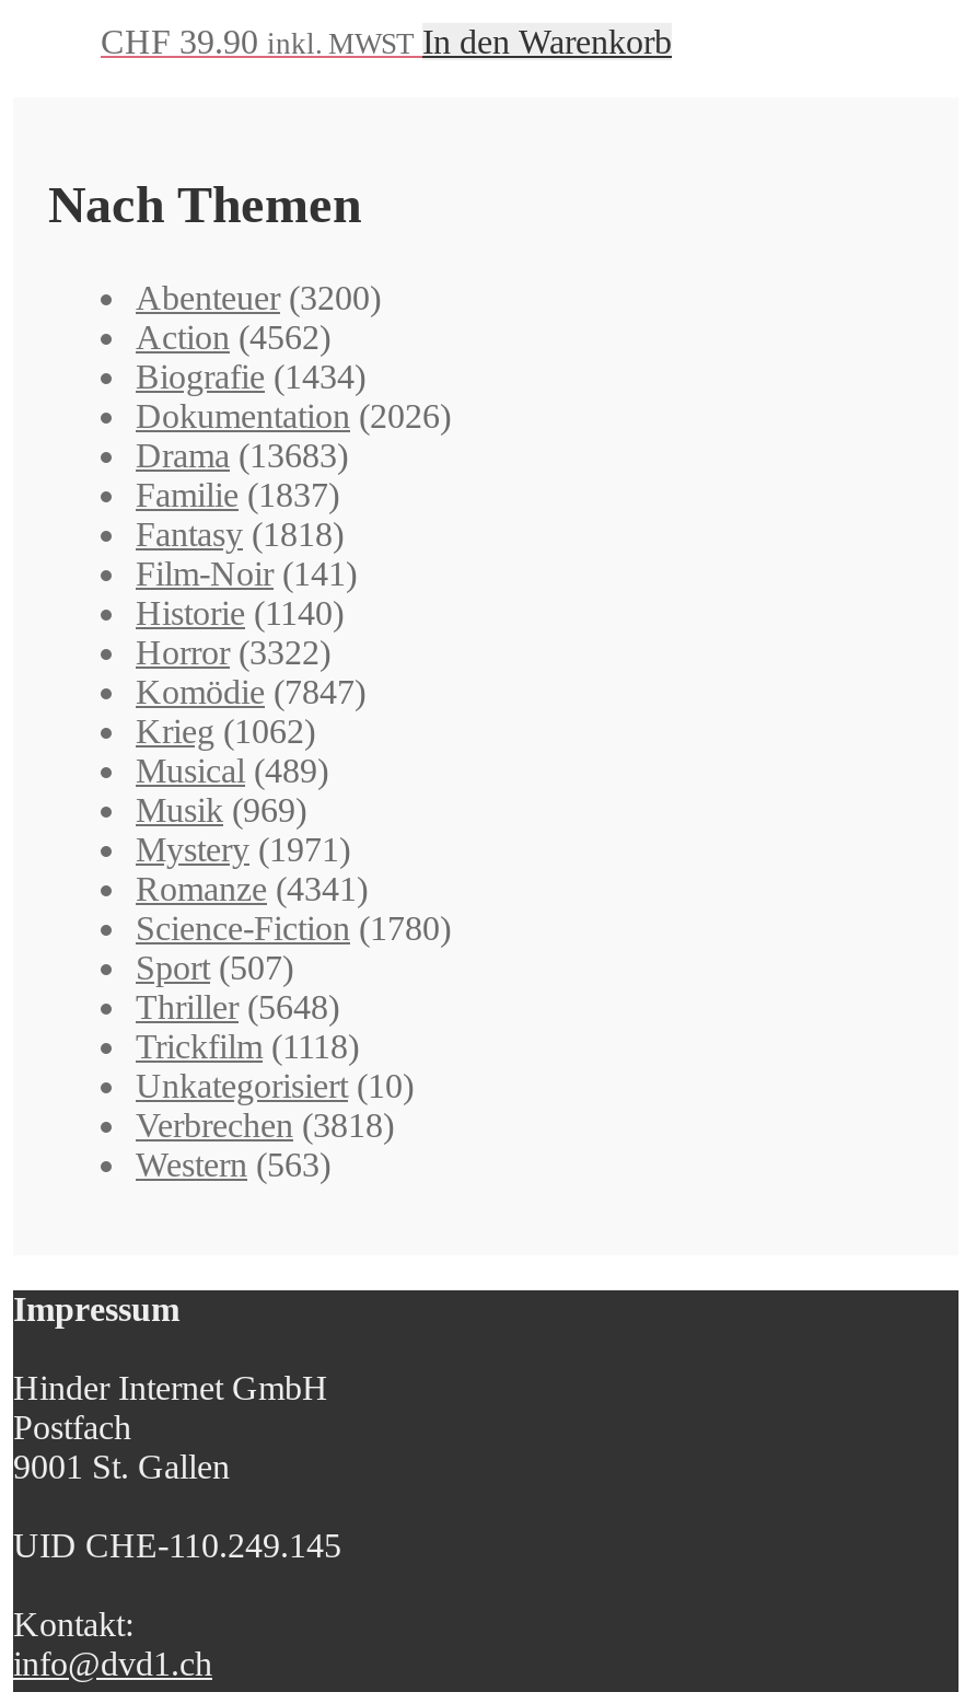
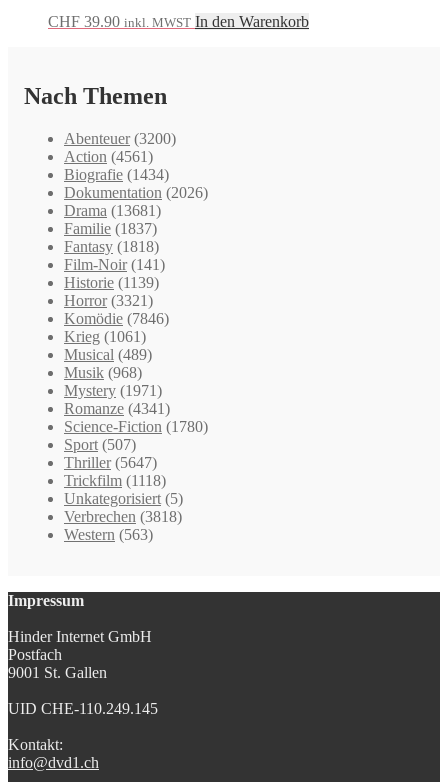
- Action (4562)
+ Action (4561)

- Drama (13683)
+ Drama (13681)

- Historie (1140)
+ Historie (1139)

- Horror (3322)
+ Horror (3321)

- Komödie (7847)
+ Komödie (7846)

- Krieg (1062)
+ Krieg (1061)

- Musik (969)
+ Musik (968)

- Thriller (5648)
+ Thriller (5647)

- Unkategorisiert (10)
+ Unkategorisiert (5)
